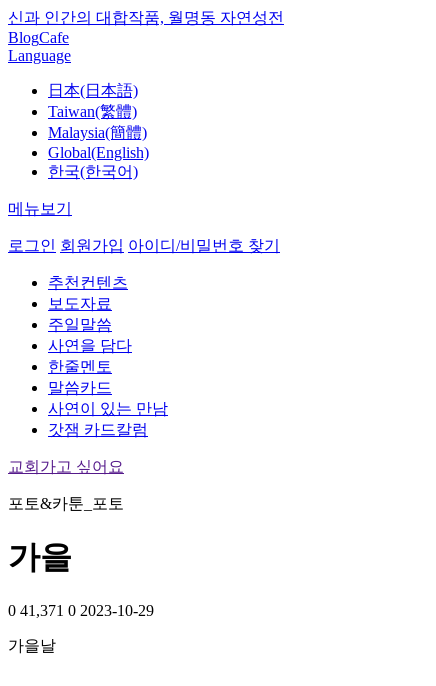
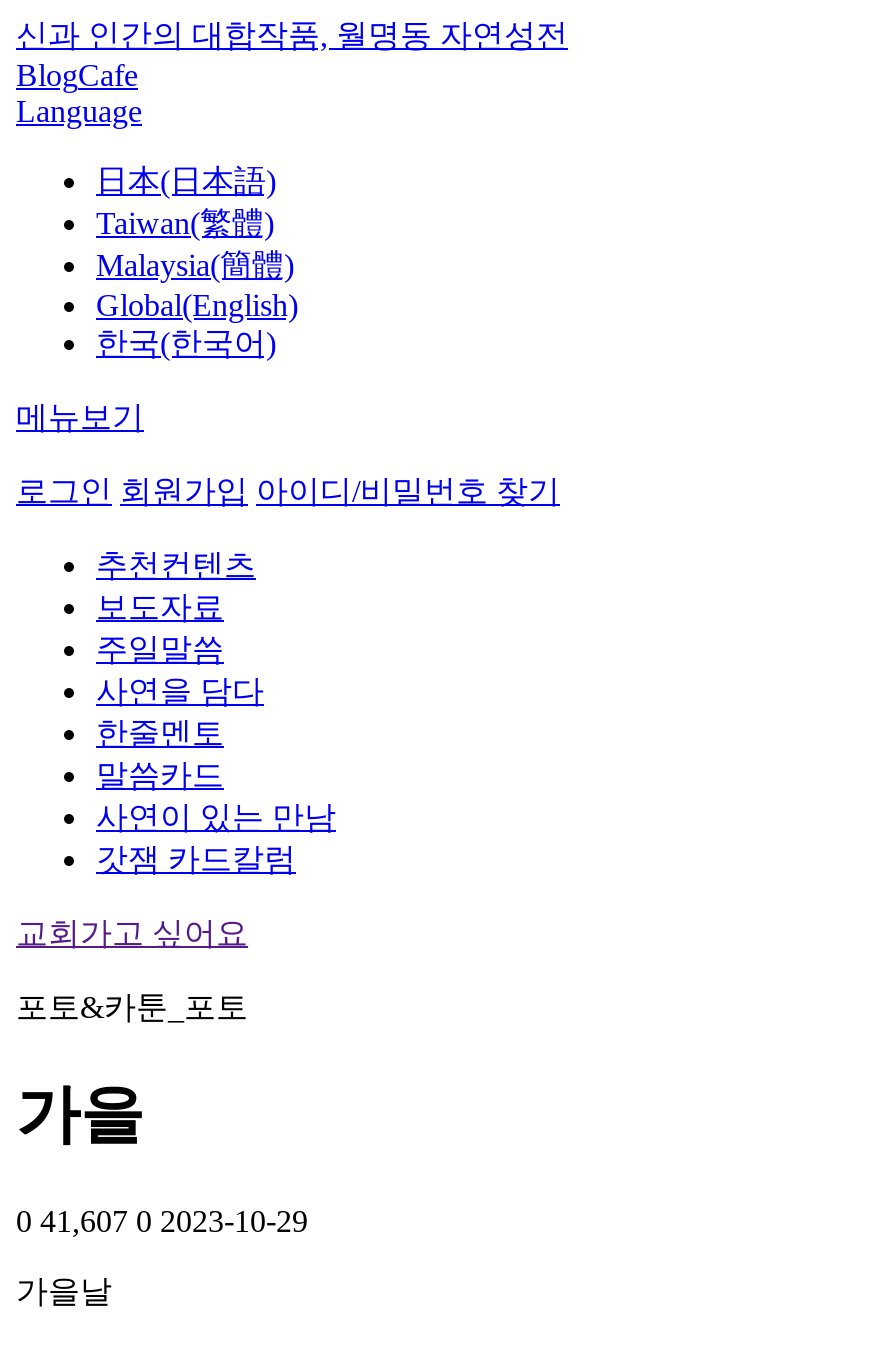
- 0 41,371 0 2023-10-29
+ 0 41,607 0 2023-10-29
